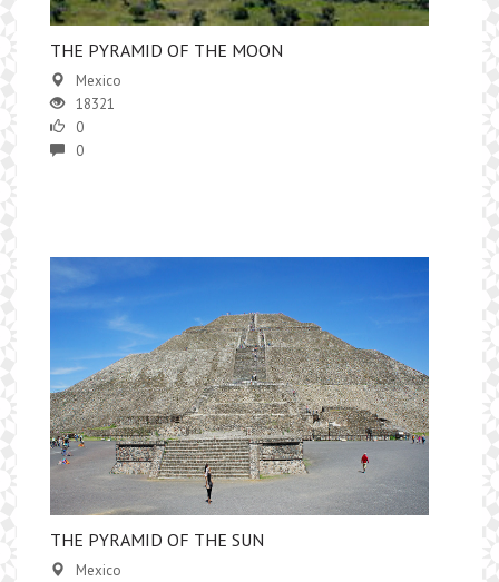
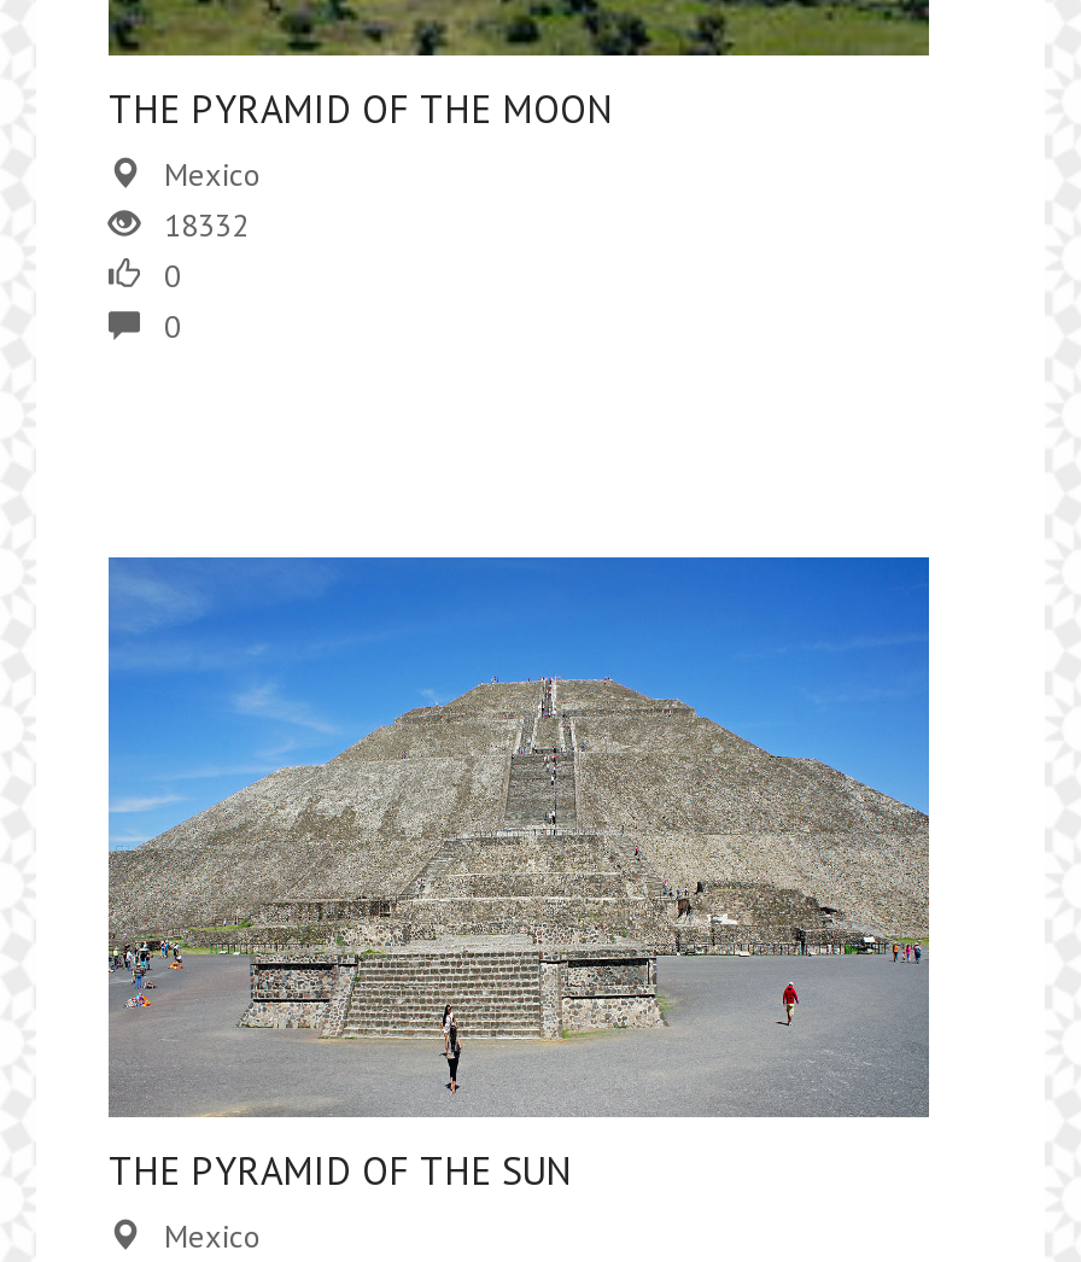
- 18321
+ 18332
